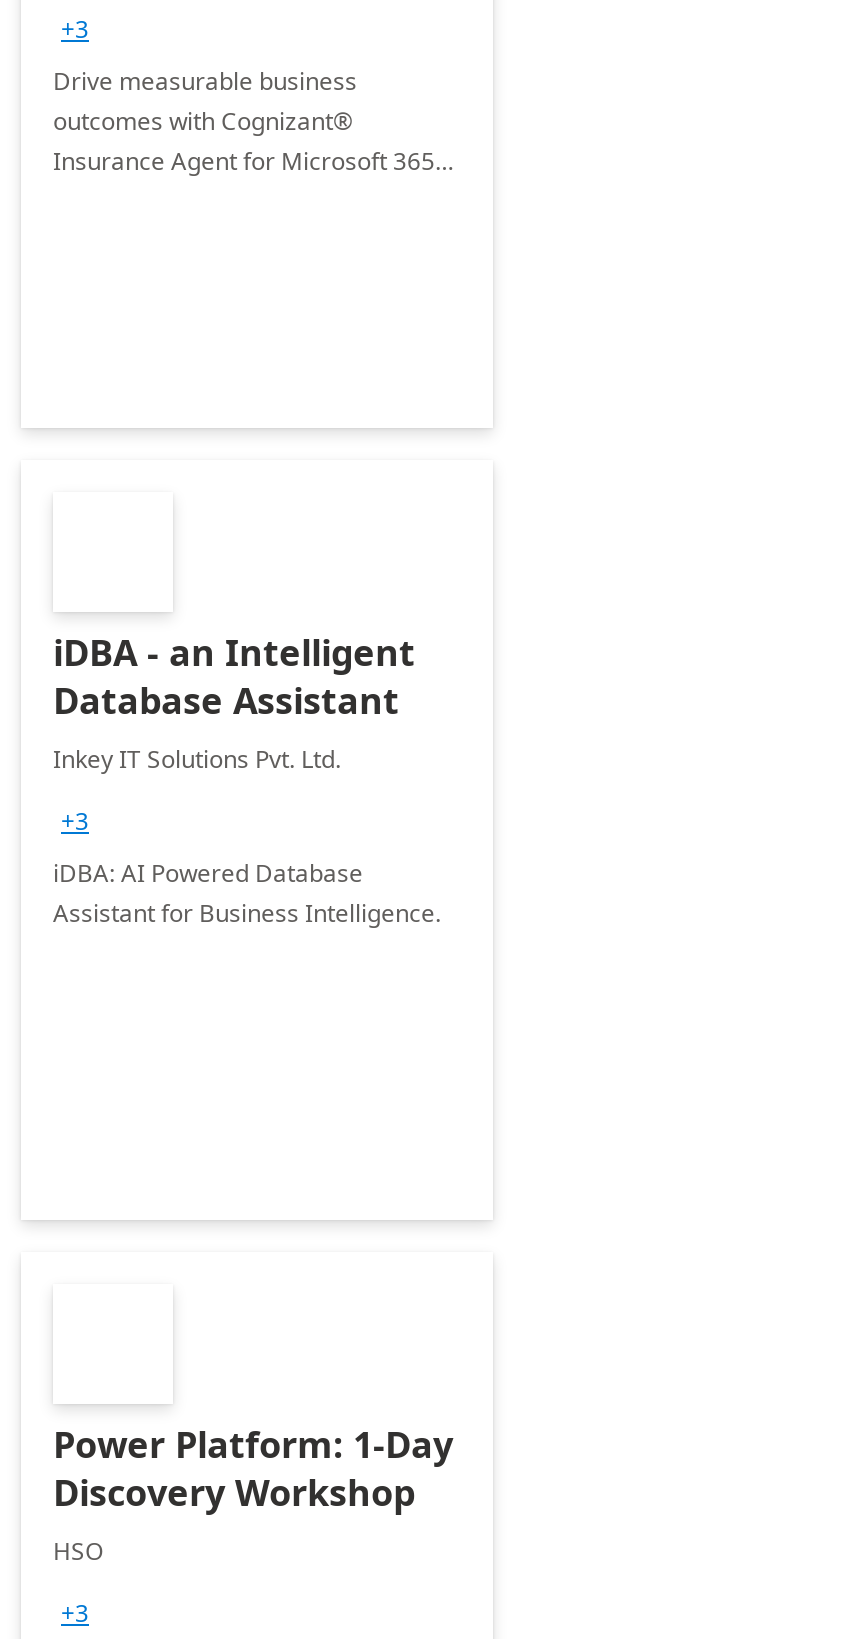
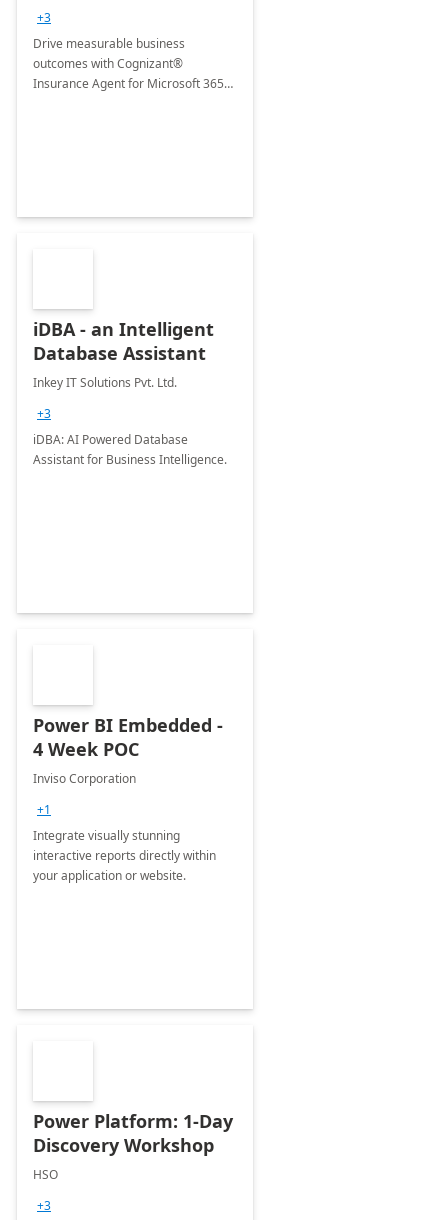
+ Power BI Embedded -
+ 4 Week POC
+ Inviso Corporation
+ +1
+ Integrate visually stunning
+ interactive reports directly within
+ your application or website.
